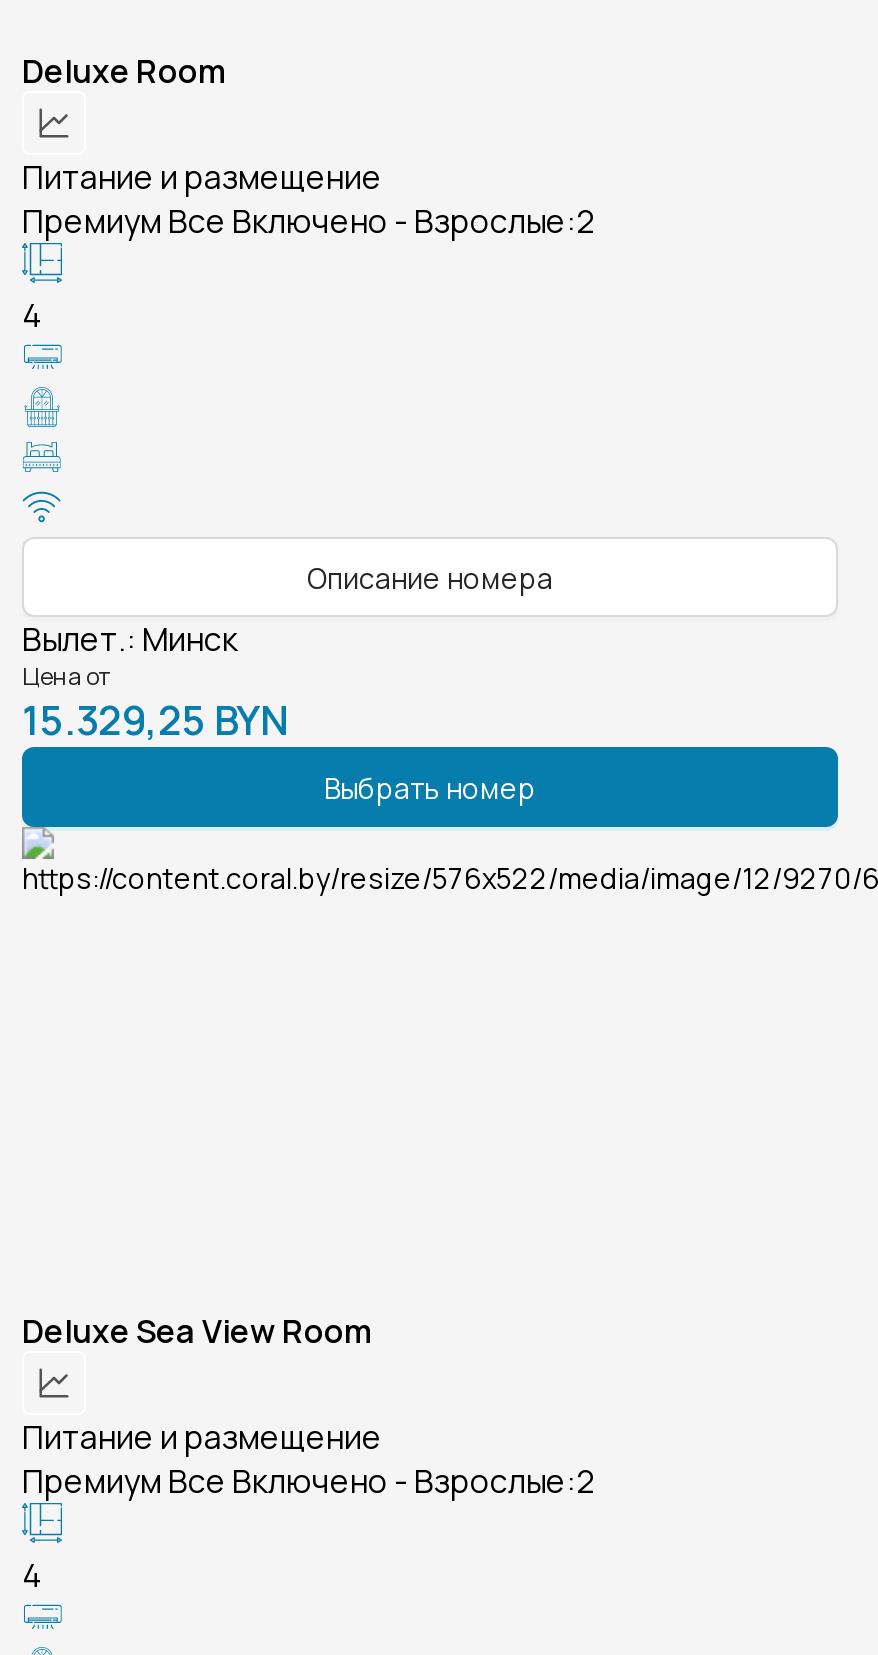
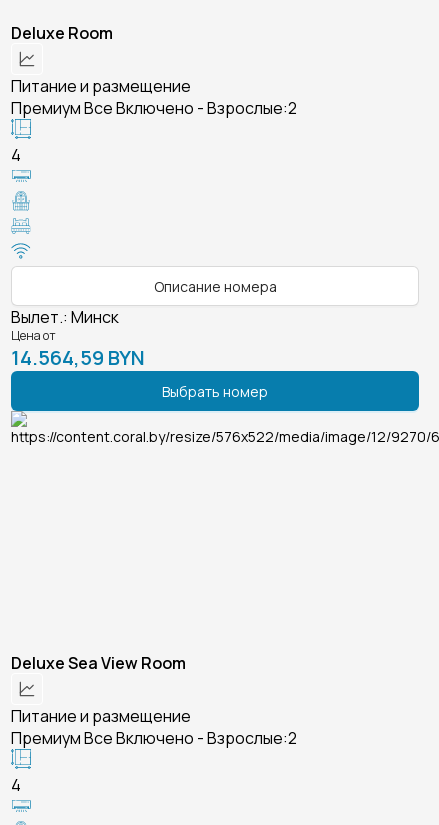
- 15.329,25 BYN
+ 14.564,59 BYN
